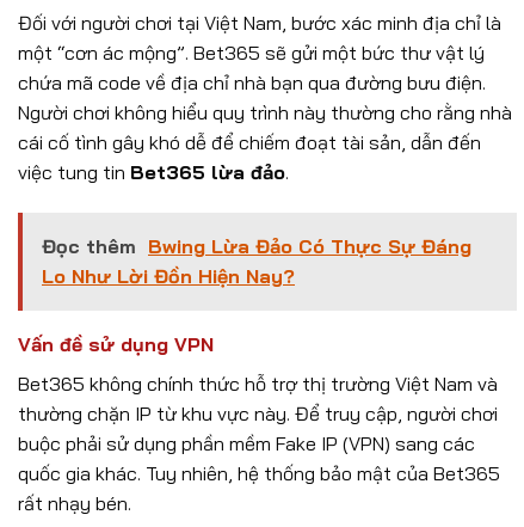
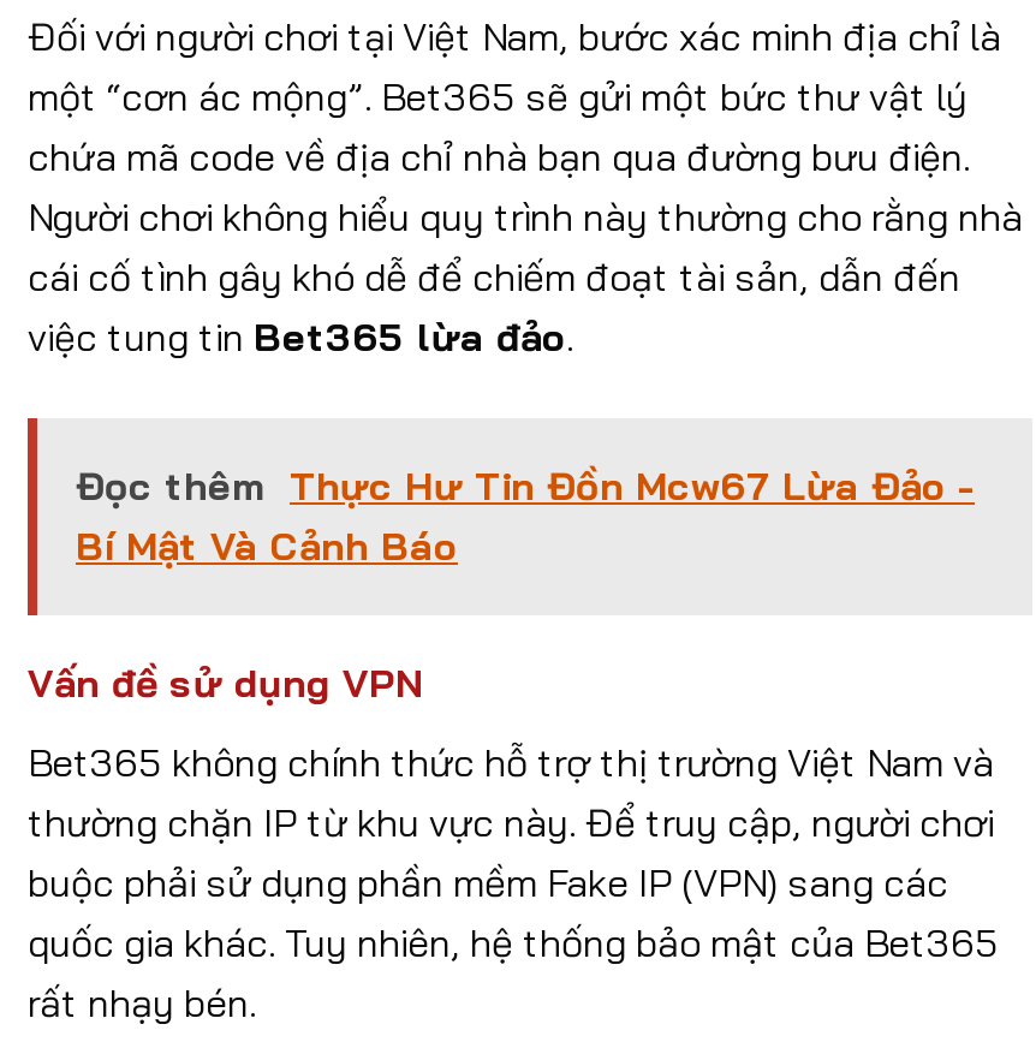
- Đọc thêm Bwing Lừa Đảo Có Thực Sự Đáng
- Lo Như Lời Đồn Hiện Nay?
+ Đọc thêm Thực Hư Tin Đồn Mcw67 Lừa Đảo -
+ Bí Mật Và Cảnh Báo
